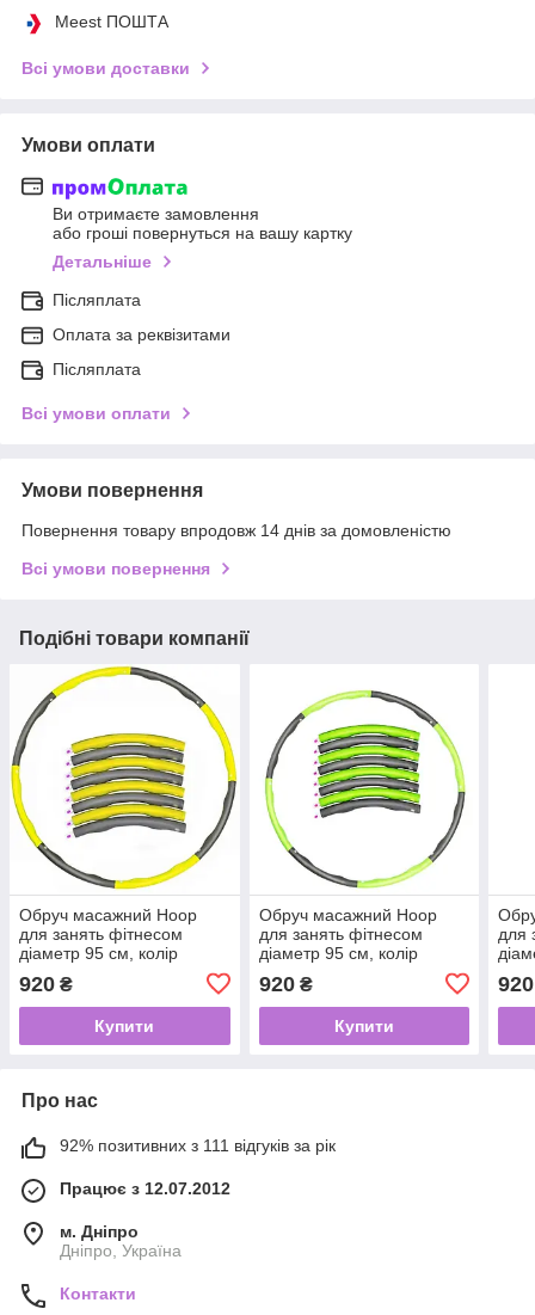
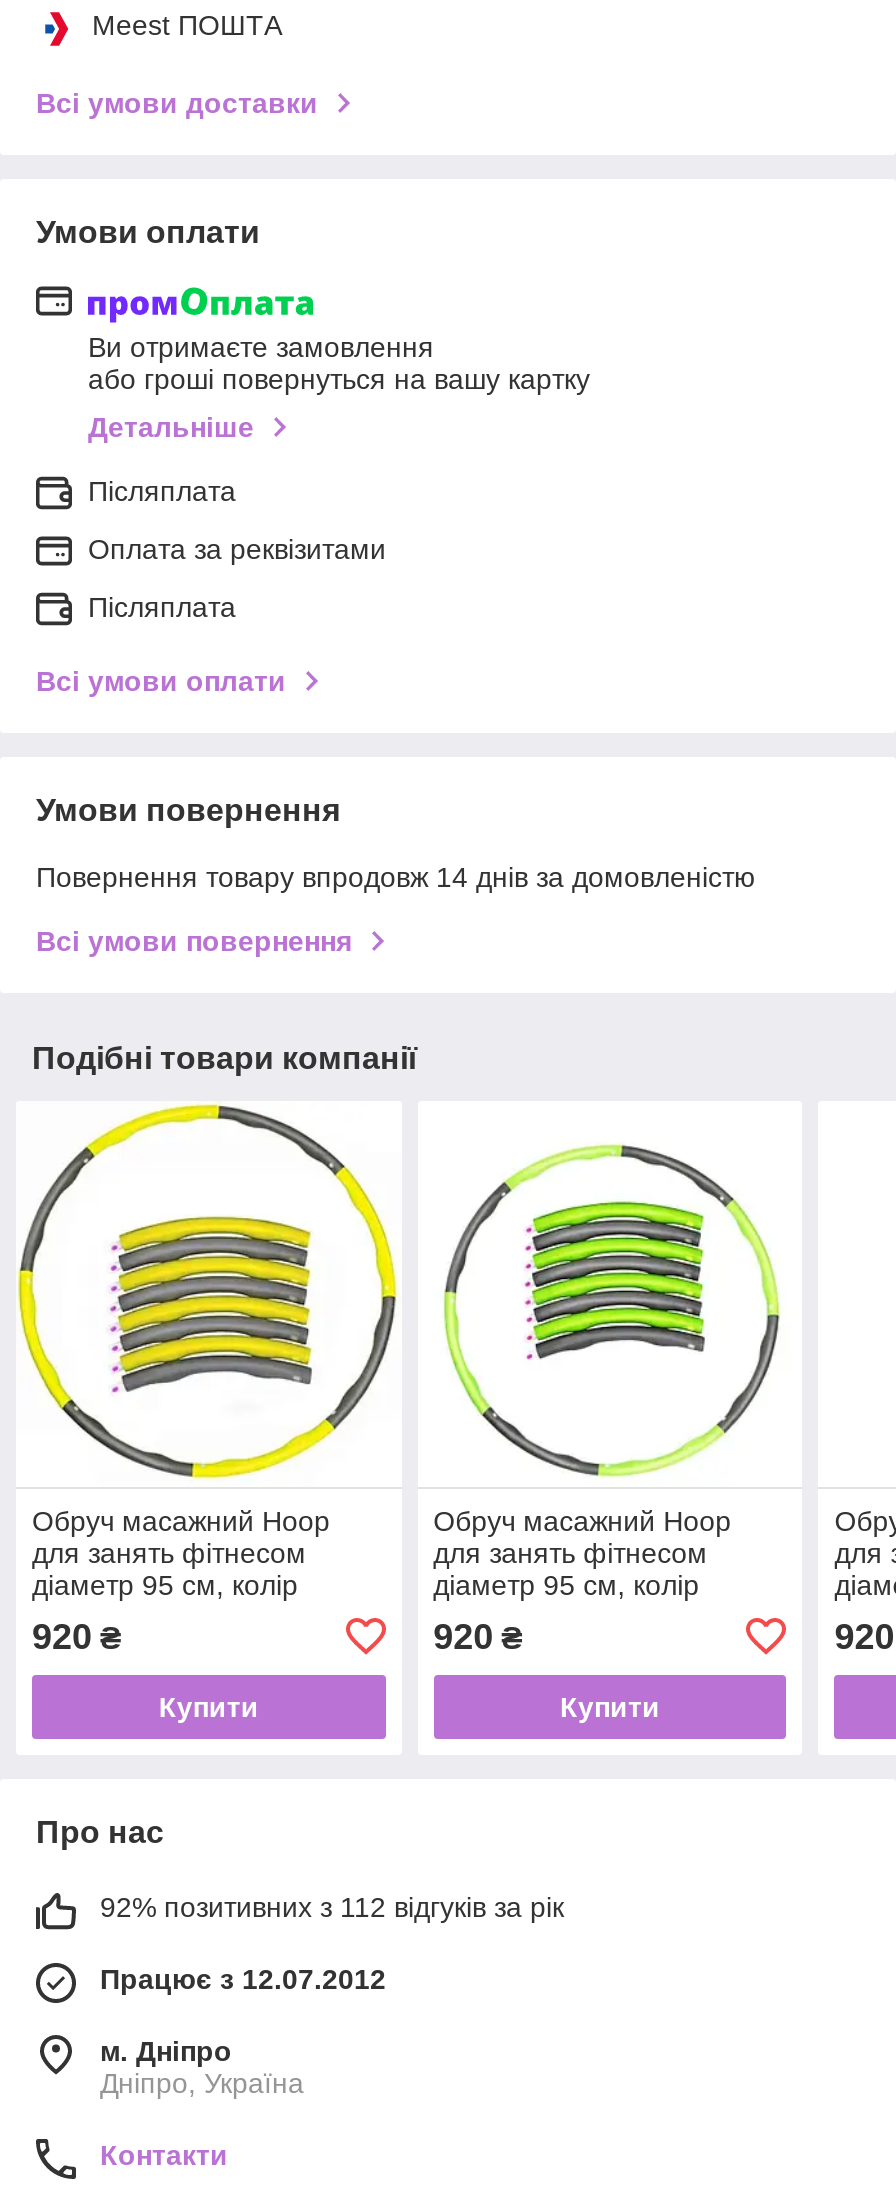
- 92% позитивних з 111 відгуків за рік
+ 92% позитивних з 112 відгуків за рік
